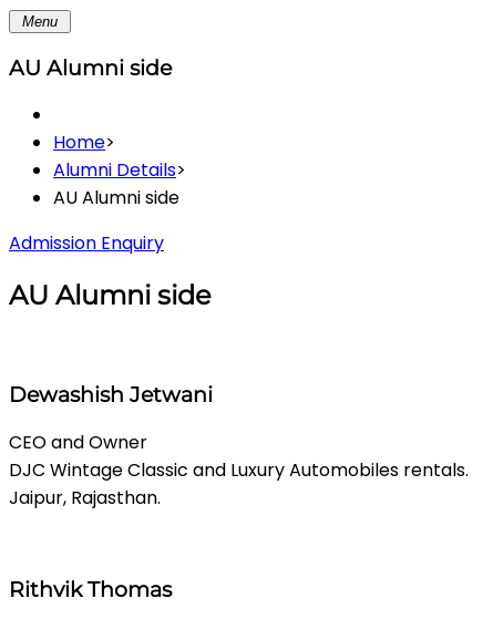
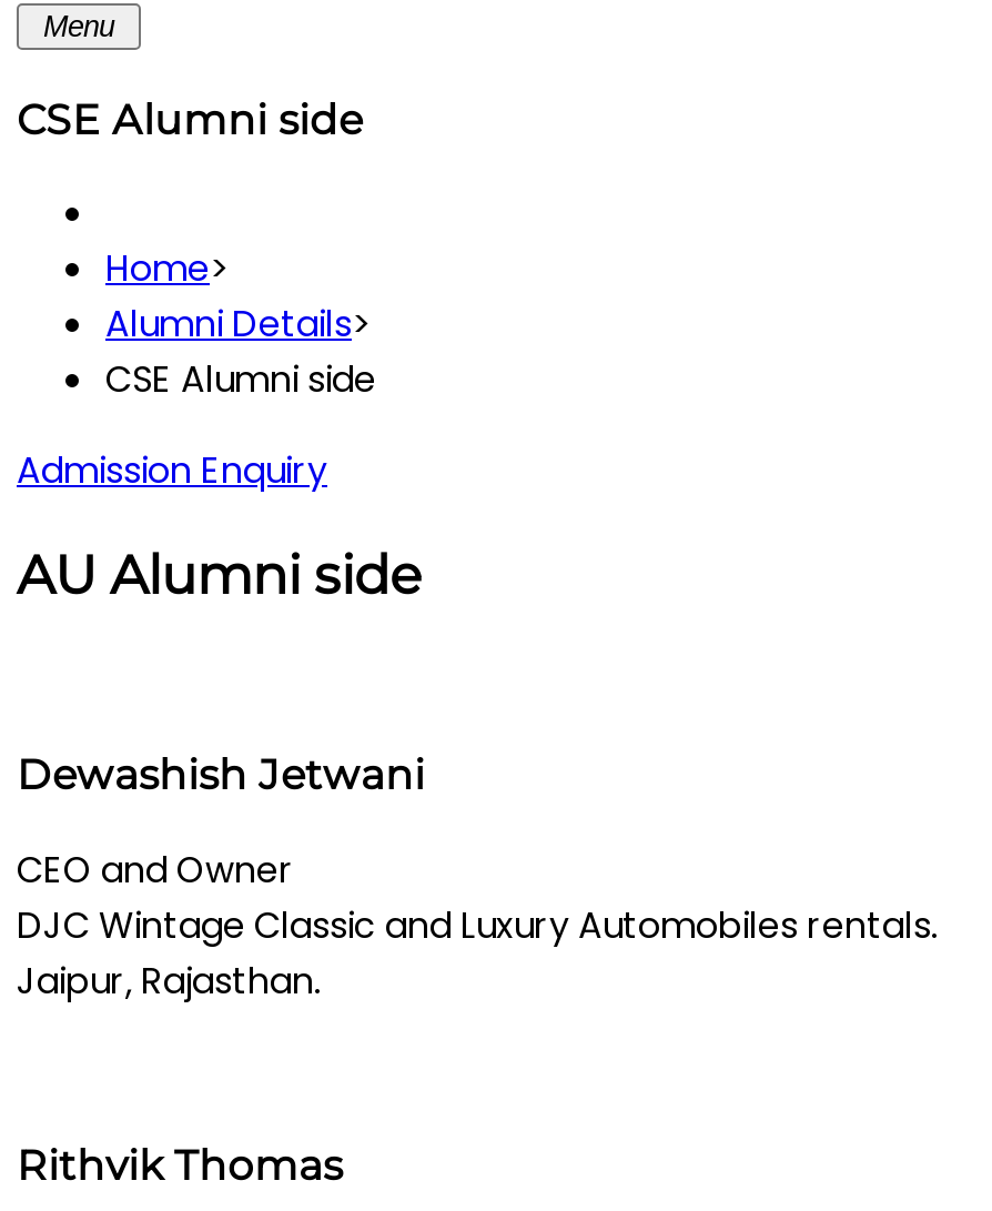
- AU Alumni side
+ CSE Alumni side

- AU Alumni side
+ CSE Alumni side
